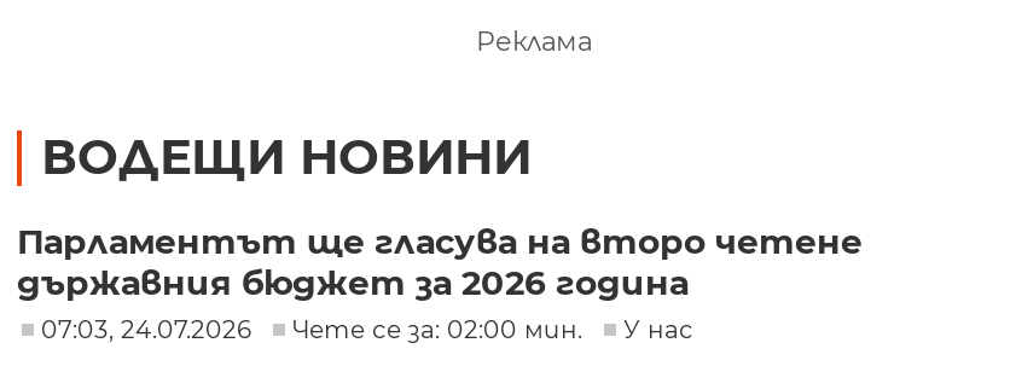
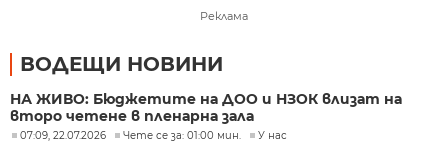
- Парламентът ще гласува на второ четене
- държавния бюджет за 2026 година
- 07:03, 24.07.2026
- Чете се за: 02:00 мин.
+ НА ЖИВО: Бюджетите на ДОО и НЗОК влизат на
+ второ четене в пленарна зала
+ 07:09, 22.07.2026
+ Чете се за: 01:00 мин.
